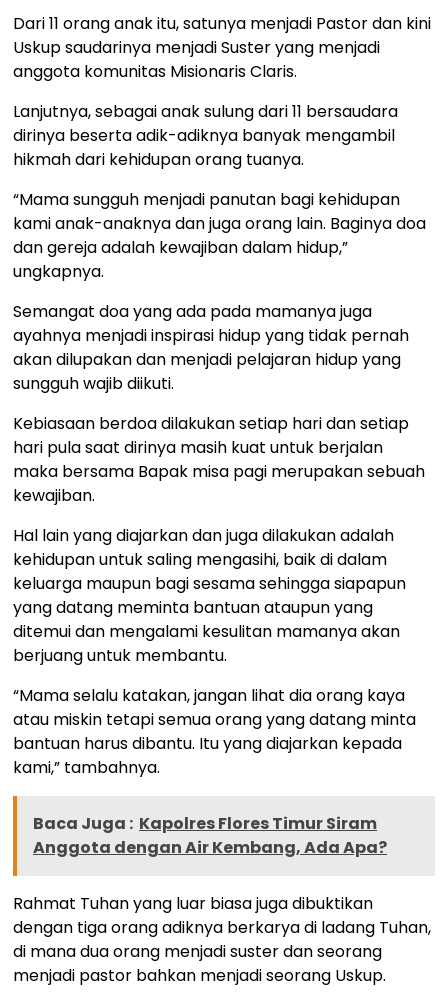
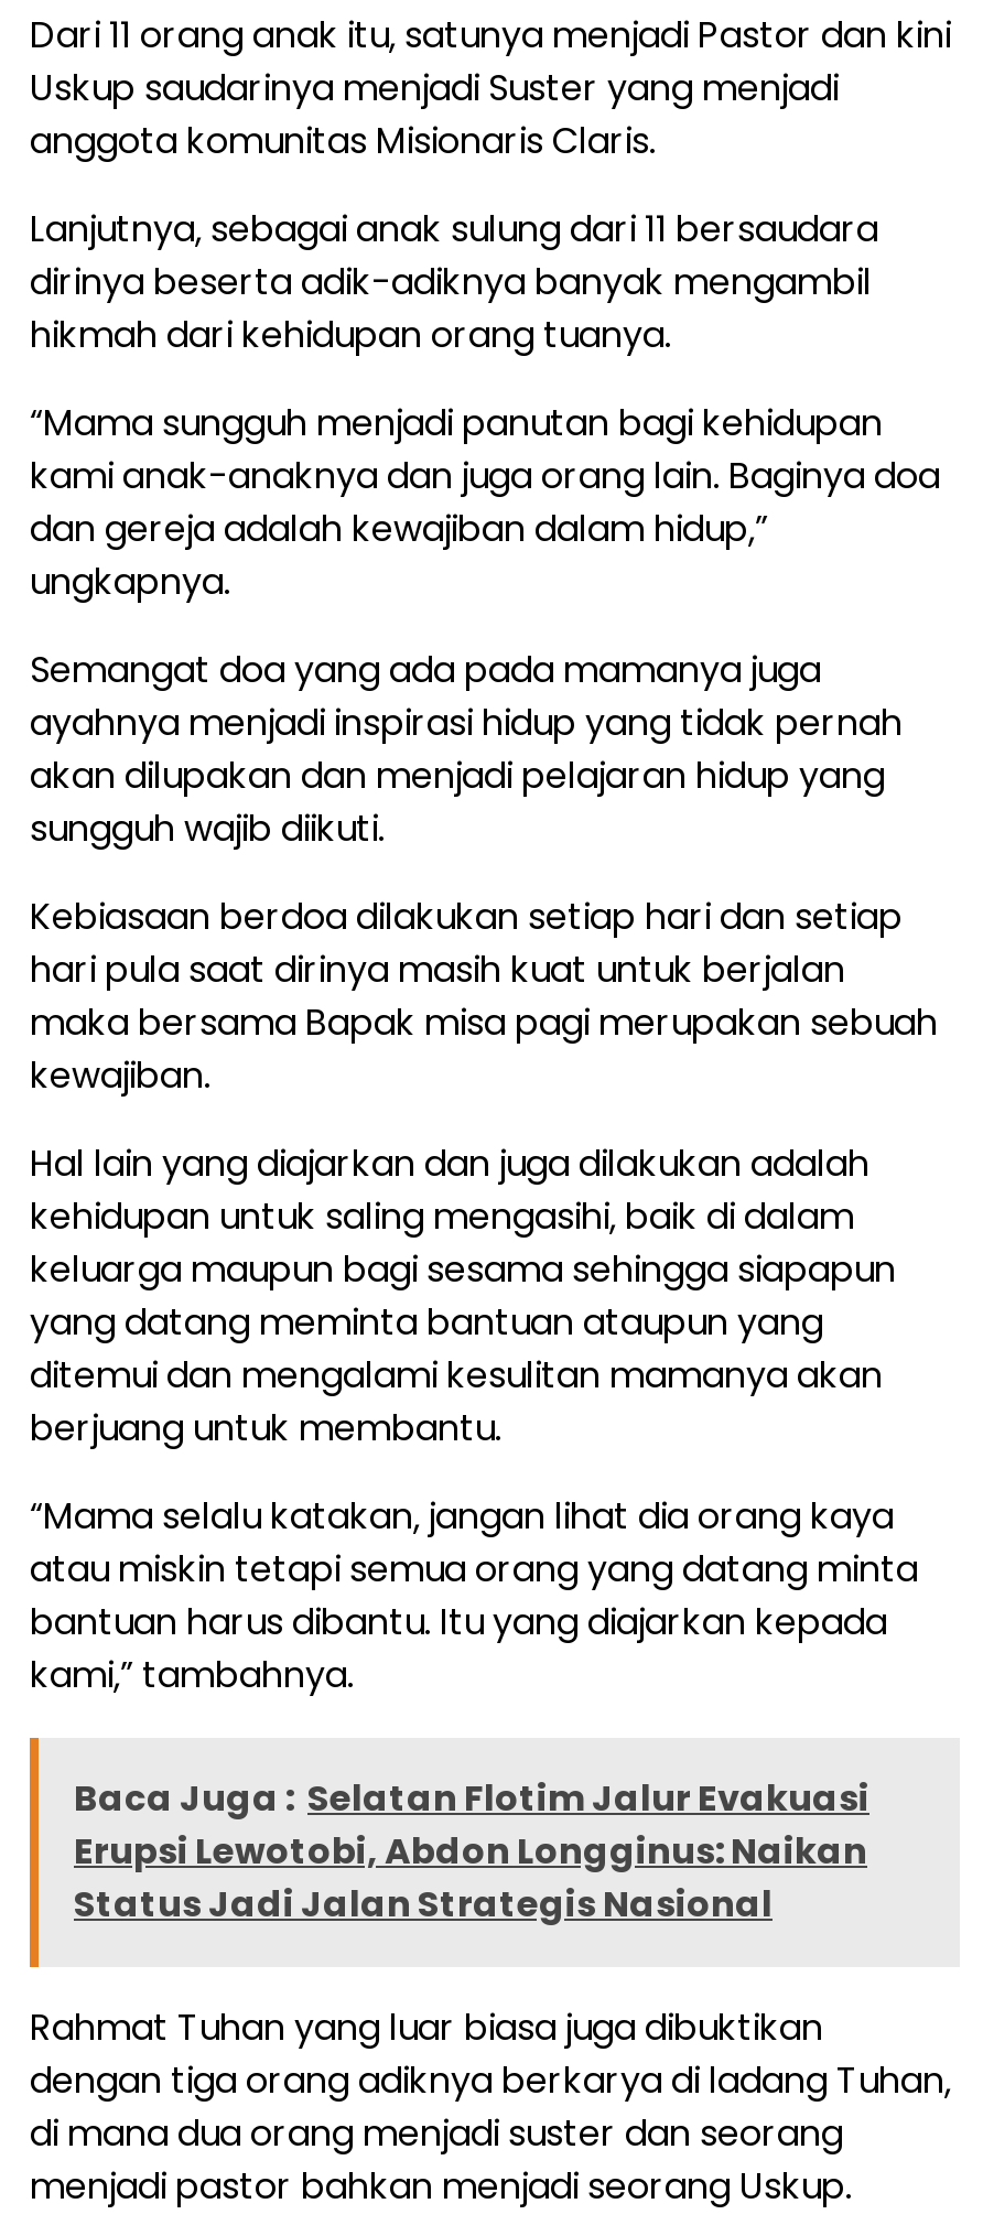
- Baca Juga : Kapolres Flores Timur Siram
- Anggota dengan Air Kembang, Ada Apa?
+ Baca Juga : Selatan Flotim Jalur Evakuasi
+ Erupsi Lewotobi, Abdon Longginus: Naikan
+ Status Jadi Jalan Strategis Nasional
